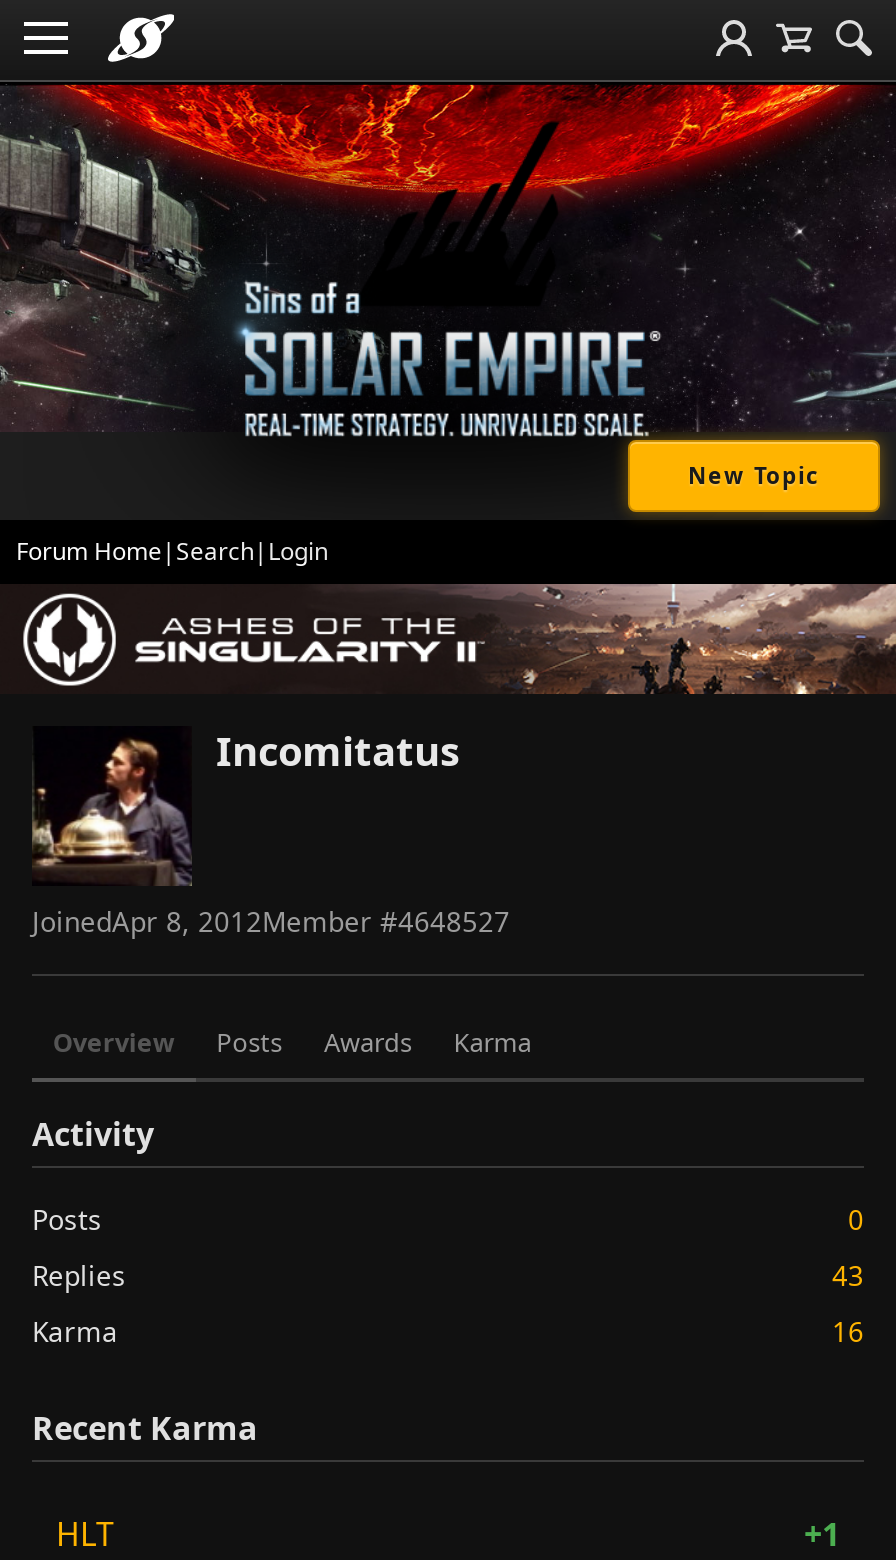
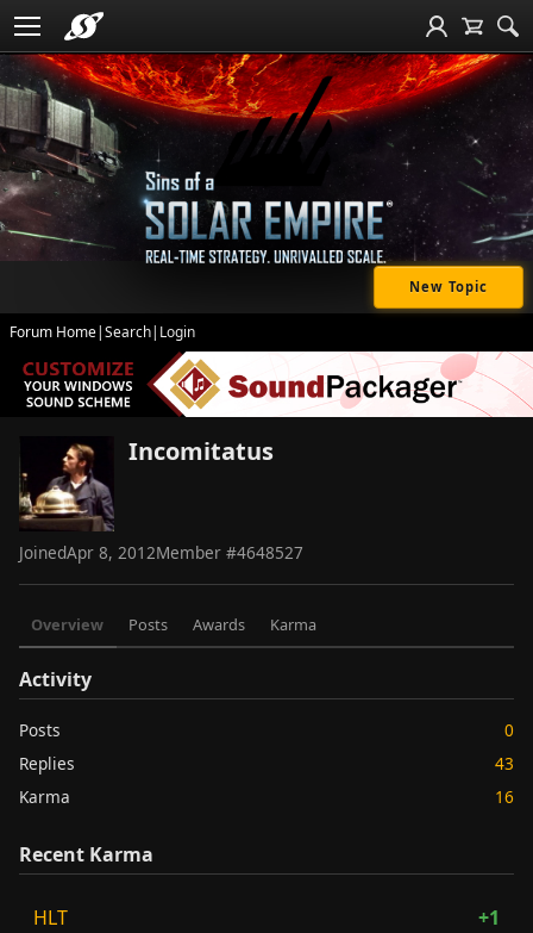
- [image]
+ [image]
